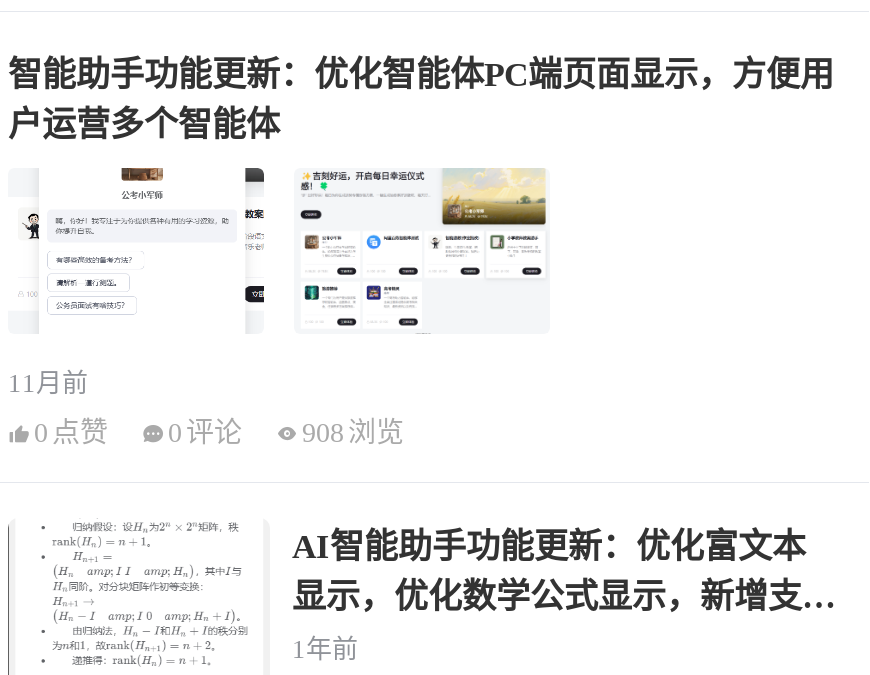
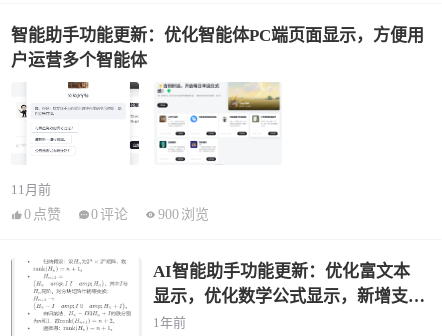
- 0 点赞 0 评论 908 浏览
+ 0 点赞 0 评论 900 浏览
